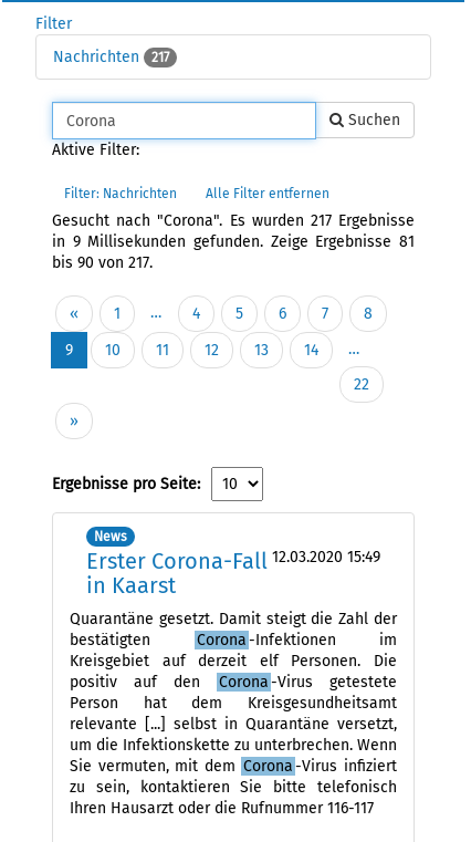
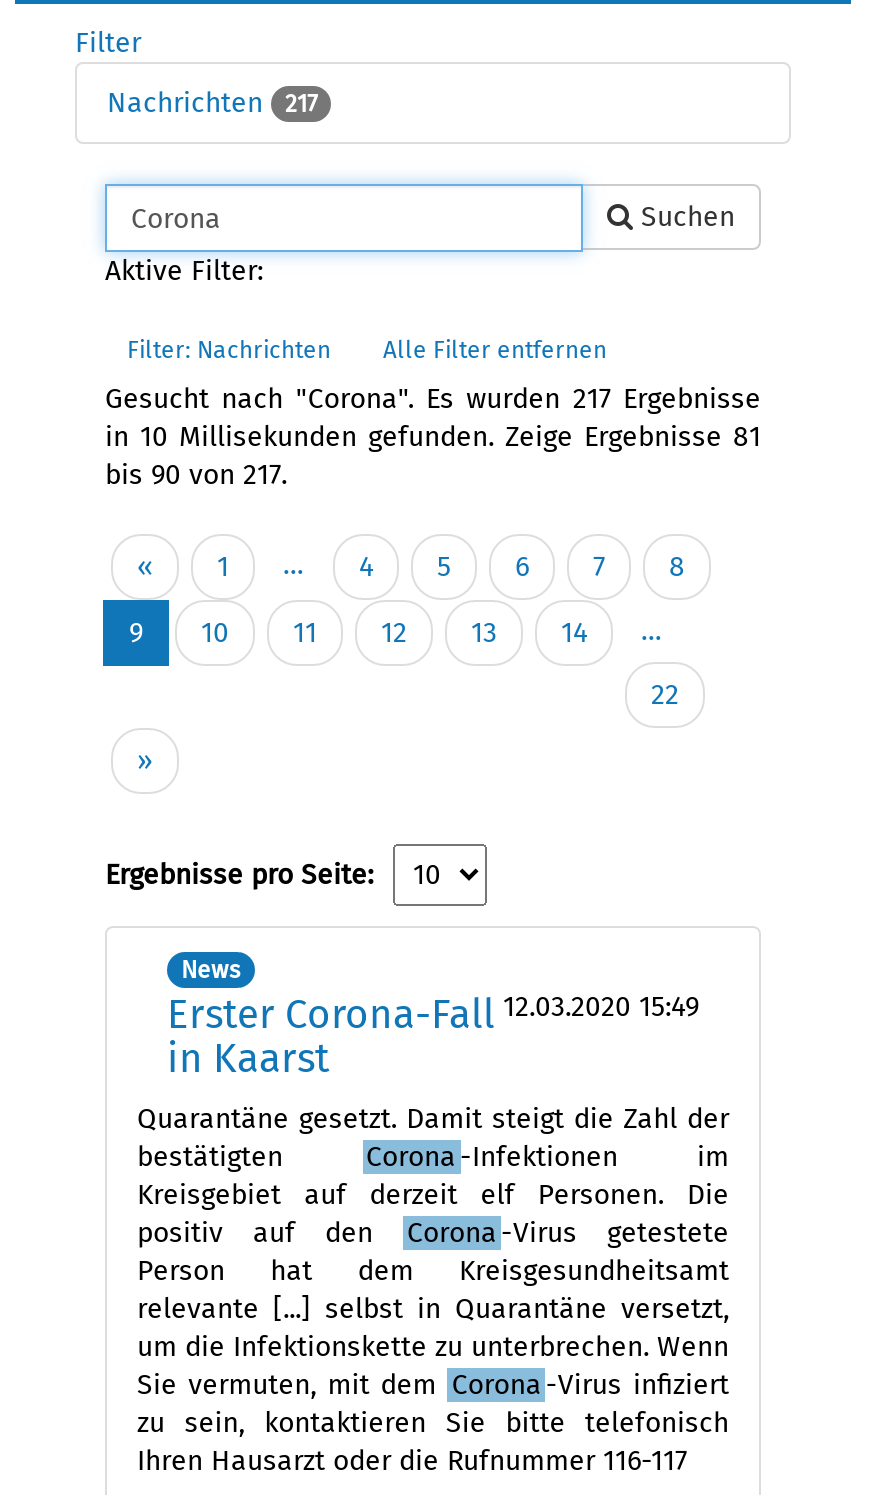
- in 9 Millisekunden gefunden. Zeige Ergebnisse 81
+ in 10 Millisekunden gefunden. Zeige Ergebnisse 81
